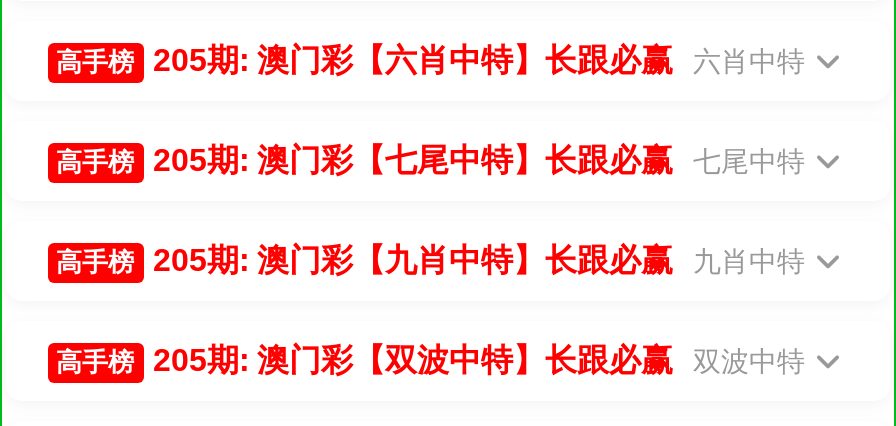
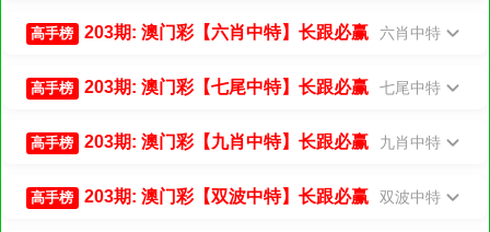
- 205期: 澳门彩【六肖中特】长跟必赢
+ 203期: 澳门彩【六肖中特】长跟必赢

- 205期: 澳门彩【七尾中特】长跟必赢
+ 203期: 澳门彩【七尾中特】长跟必赢

- 205期: 澳门彩【九肖中特】长跟必赢
+ 203期: 澳门彩【九肖中特】长跟必赢

- 205期: 澳门彩【双波中特】长跟必赢
+ 203期: 澳门彩【双波中特】长跟必赢
